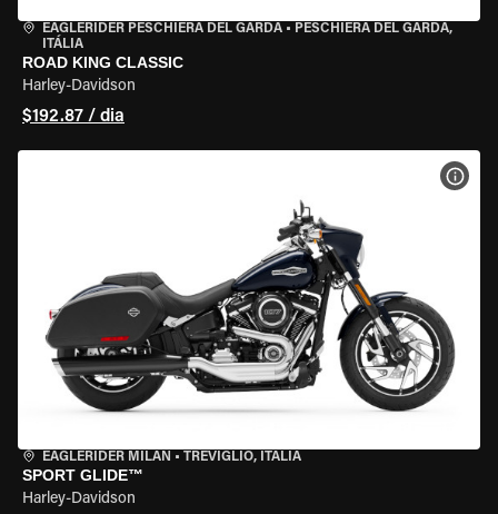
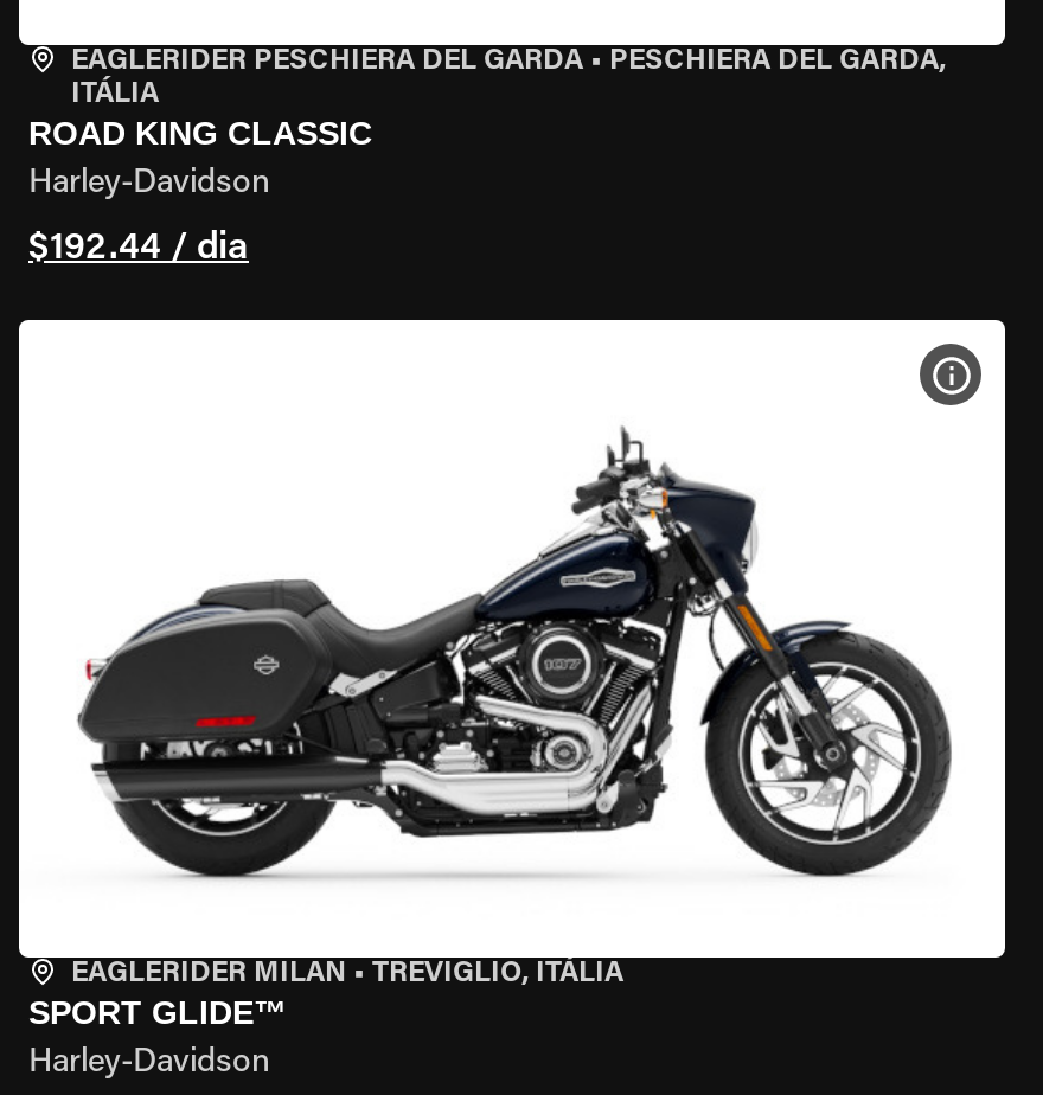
- $192.87 / dia
+ $192.44 / dia
